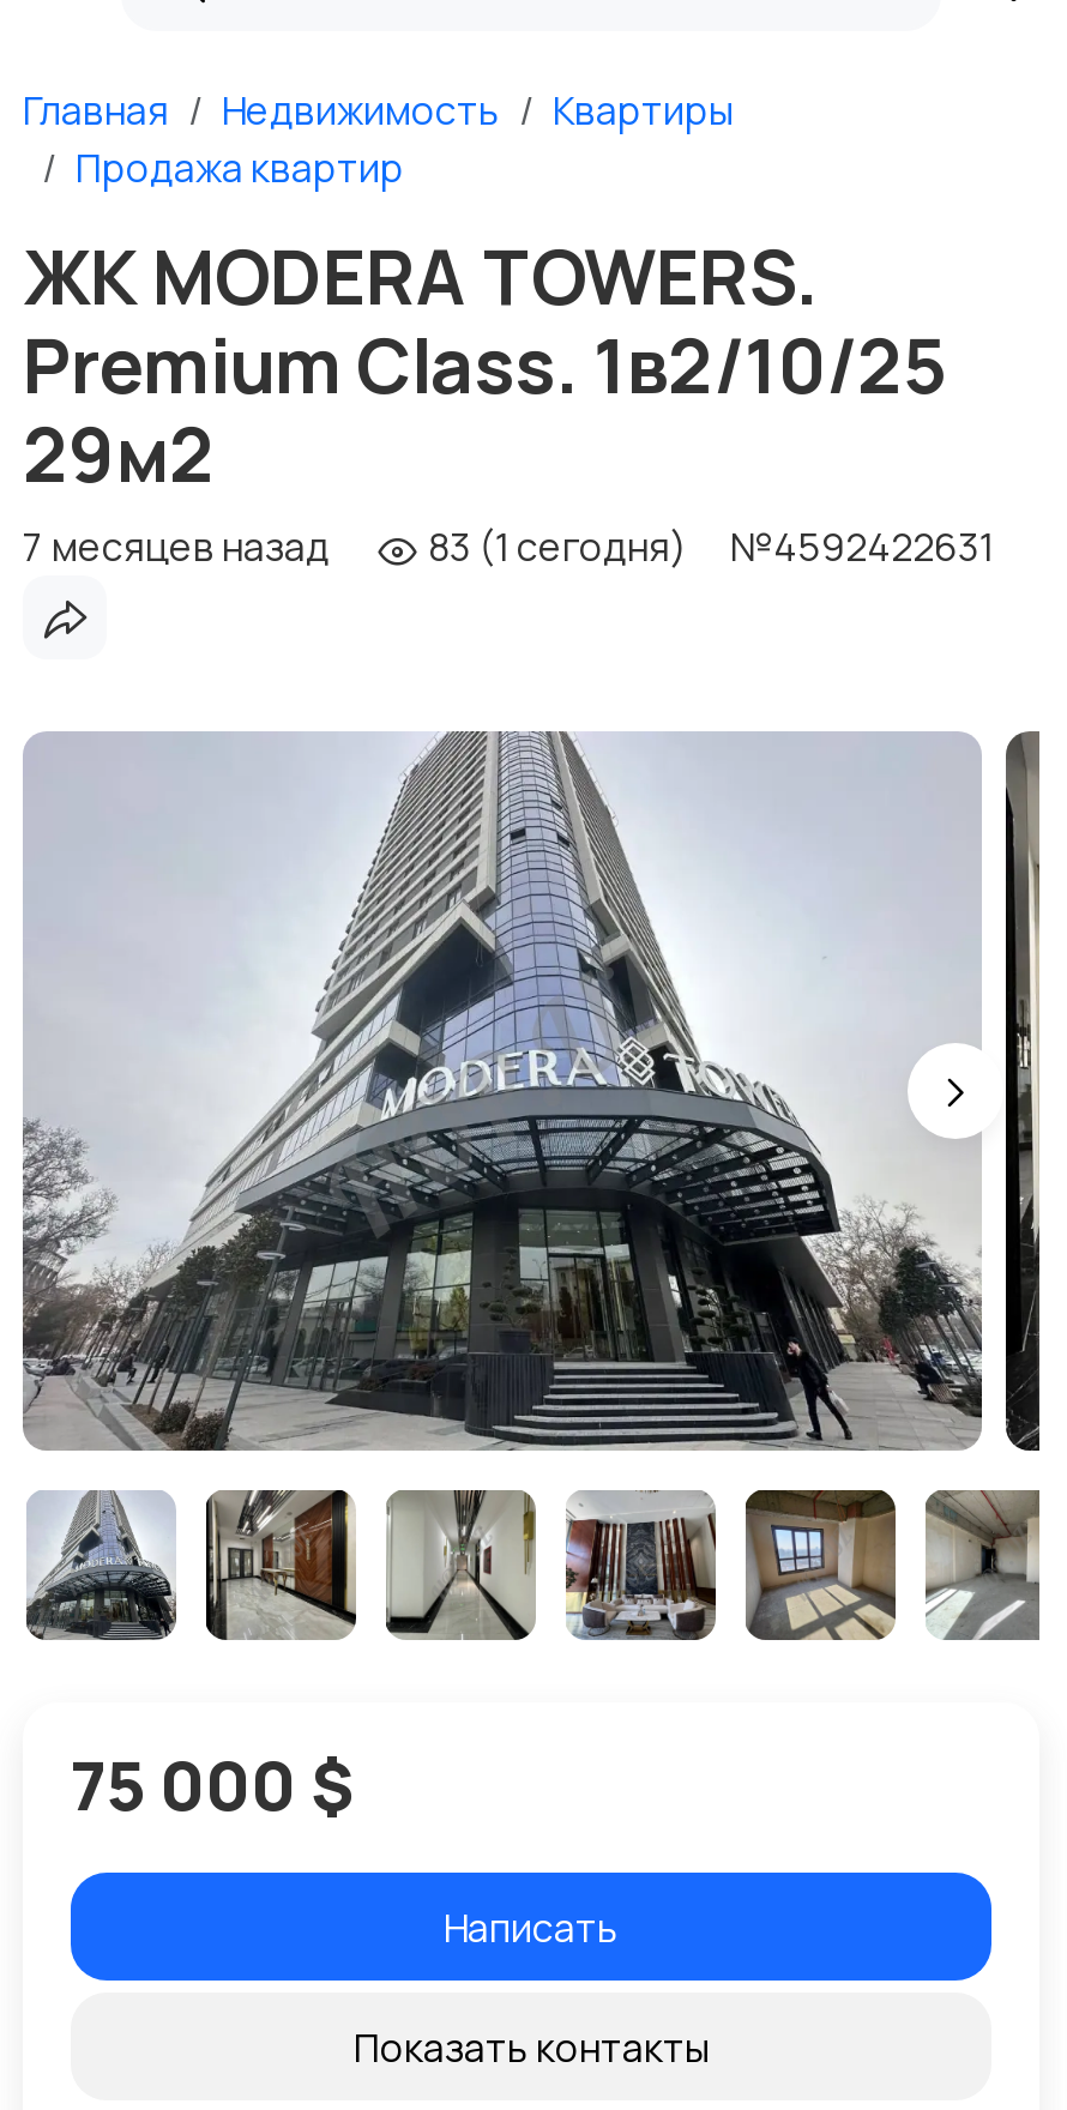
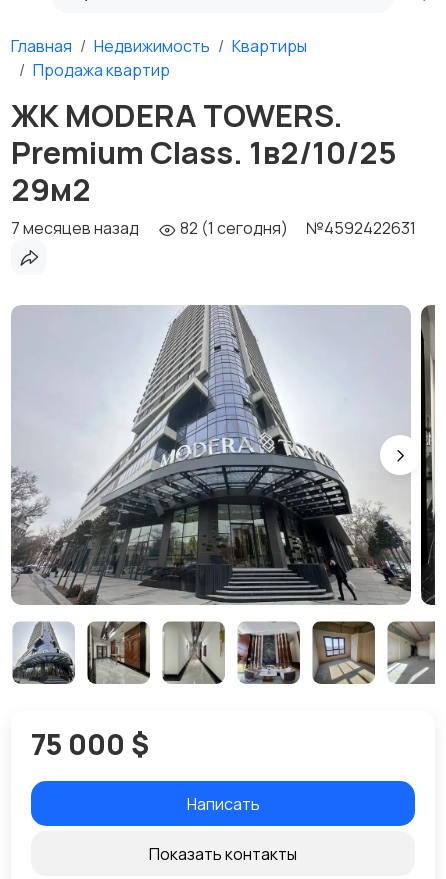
- 7 месяцев назад 83 (1 сегодня) №4592422631
+ 7 месяцев назад 82 (1 сегодня) №4592422631
